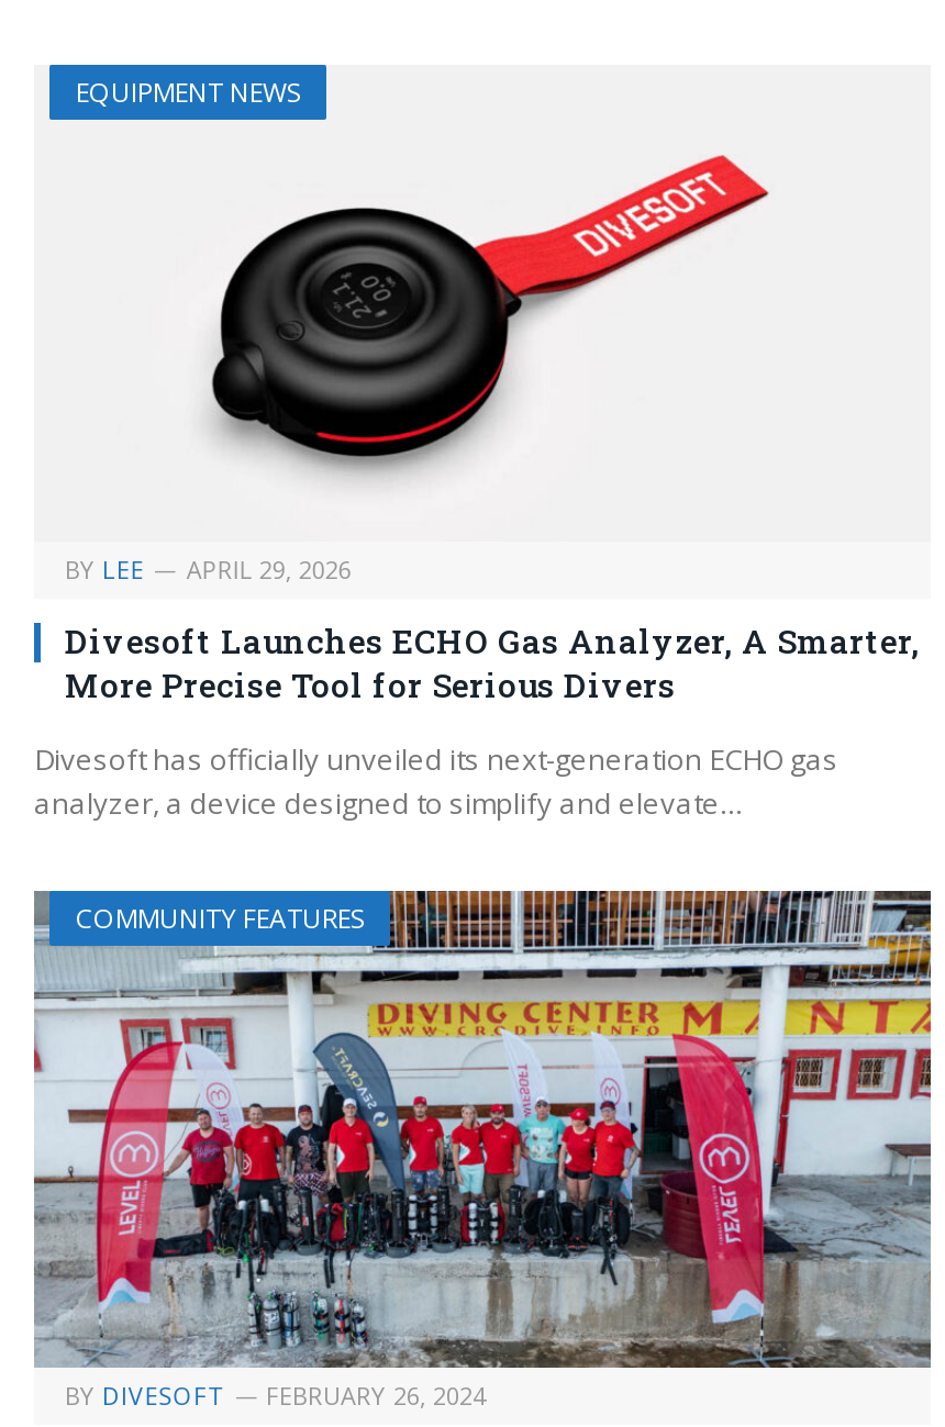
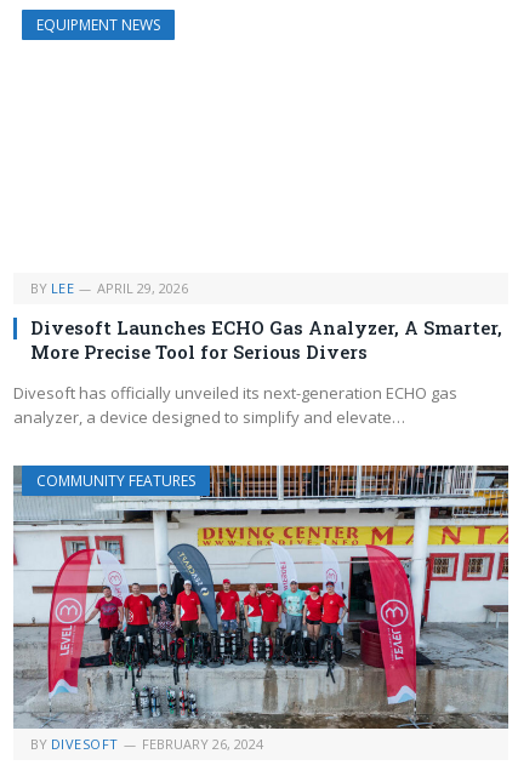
- [image]
